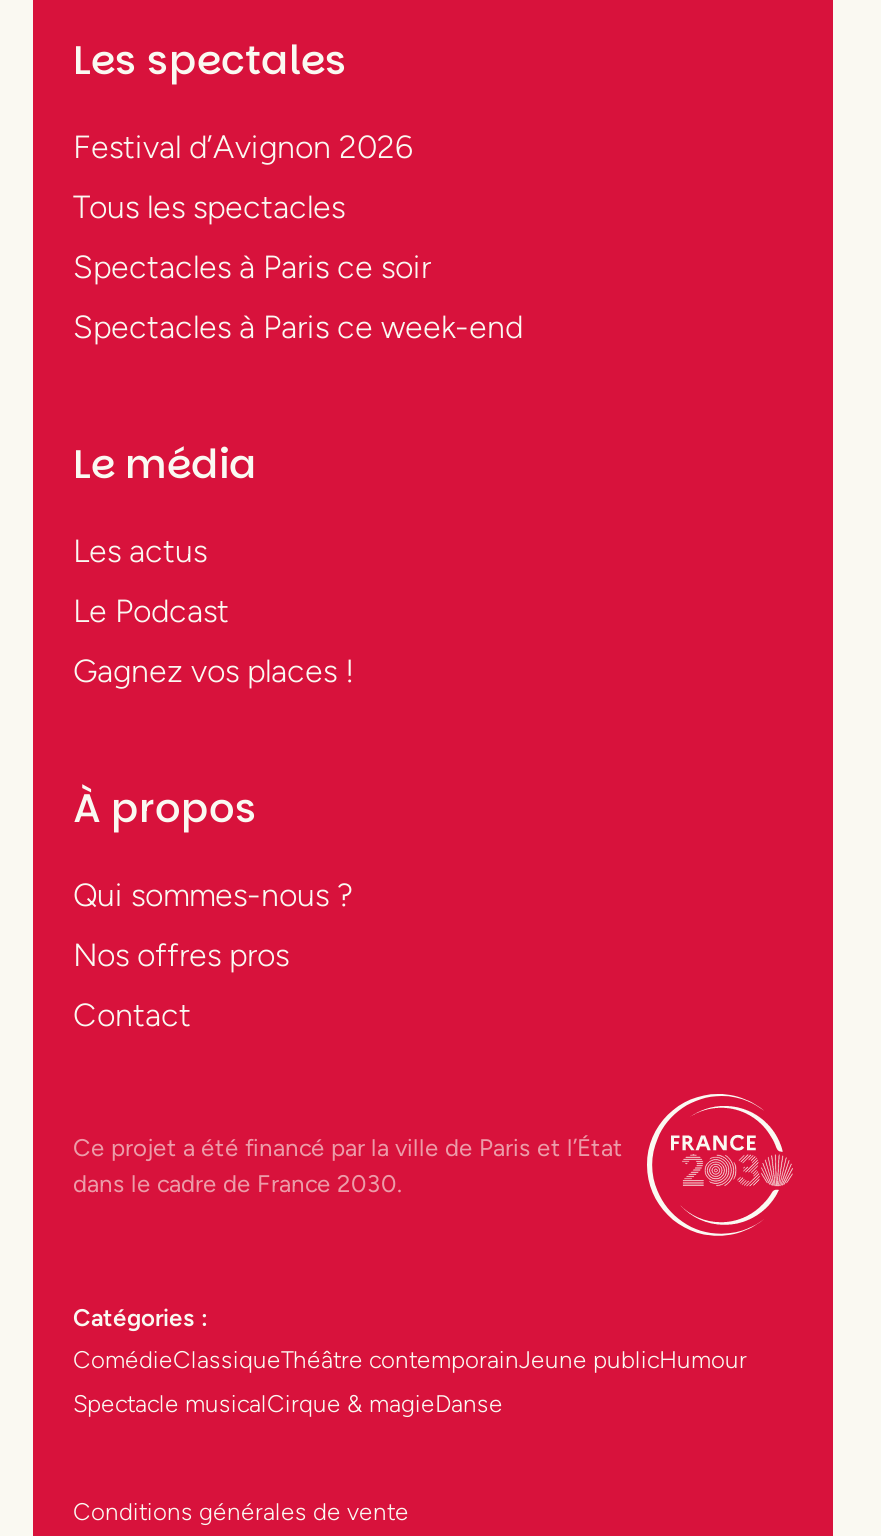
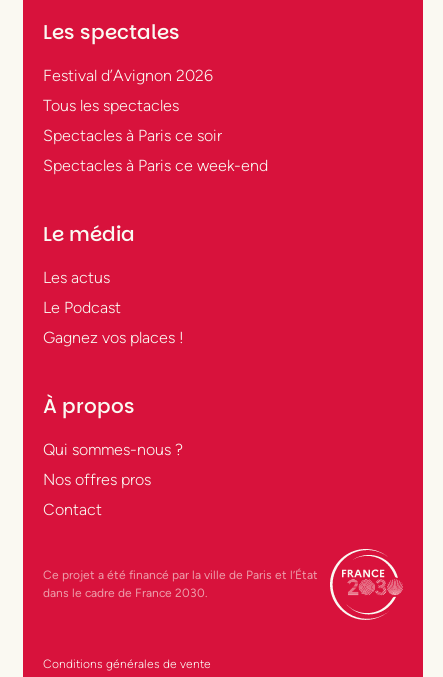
- Catégories :
- ComédieClassiqueThéâtre contemporainJeune publicHumour
- Spectacle musicalCirque & magieDanse
